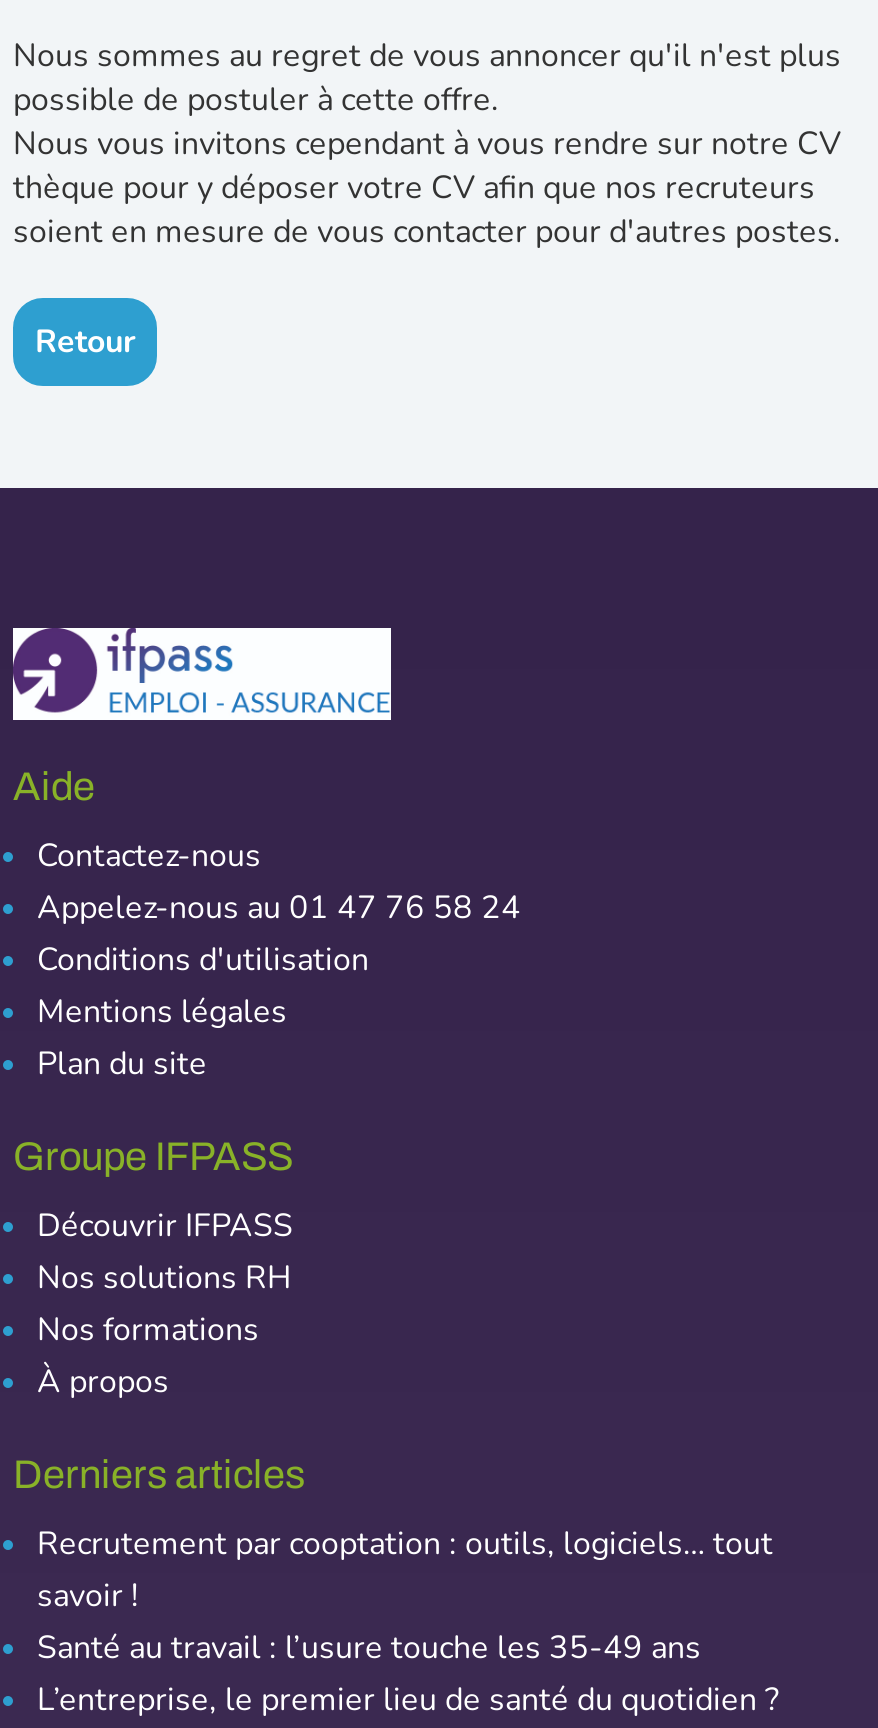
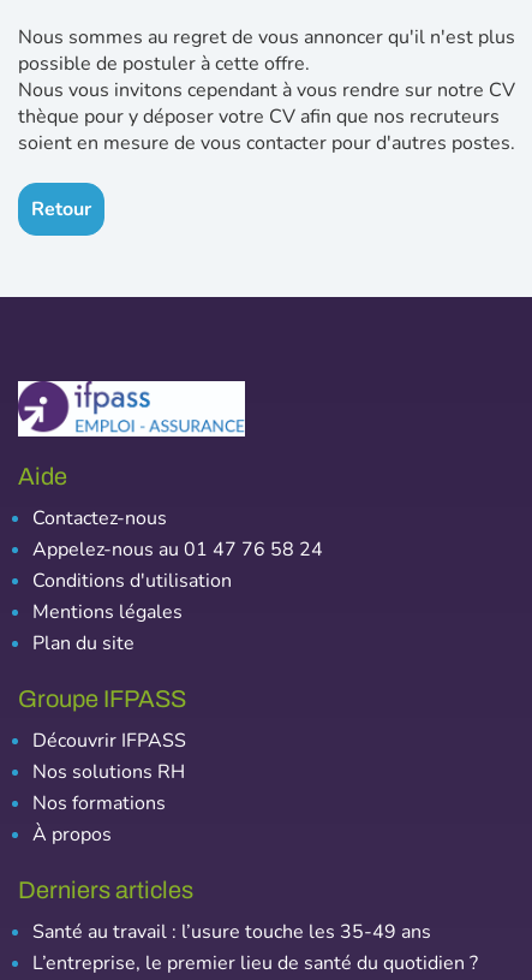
- Recrutement par cooptation : outils, logiciels… tout
- savoir !
